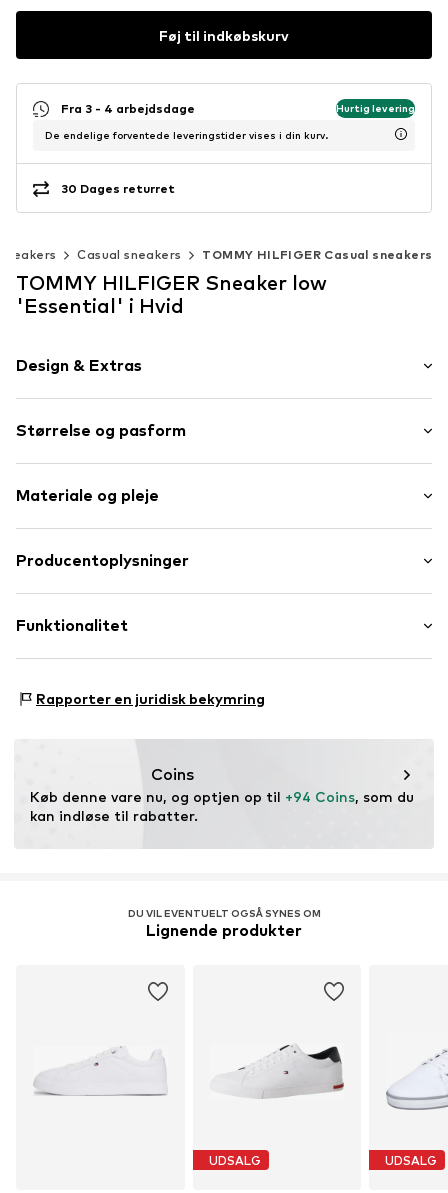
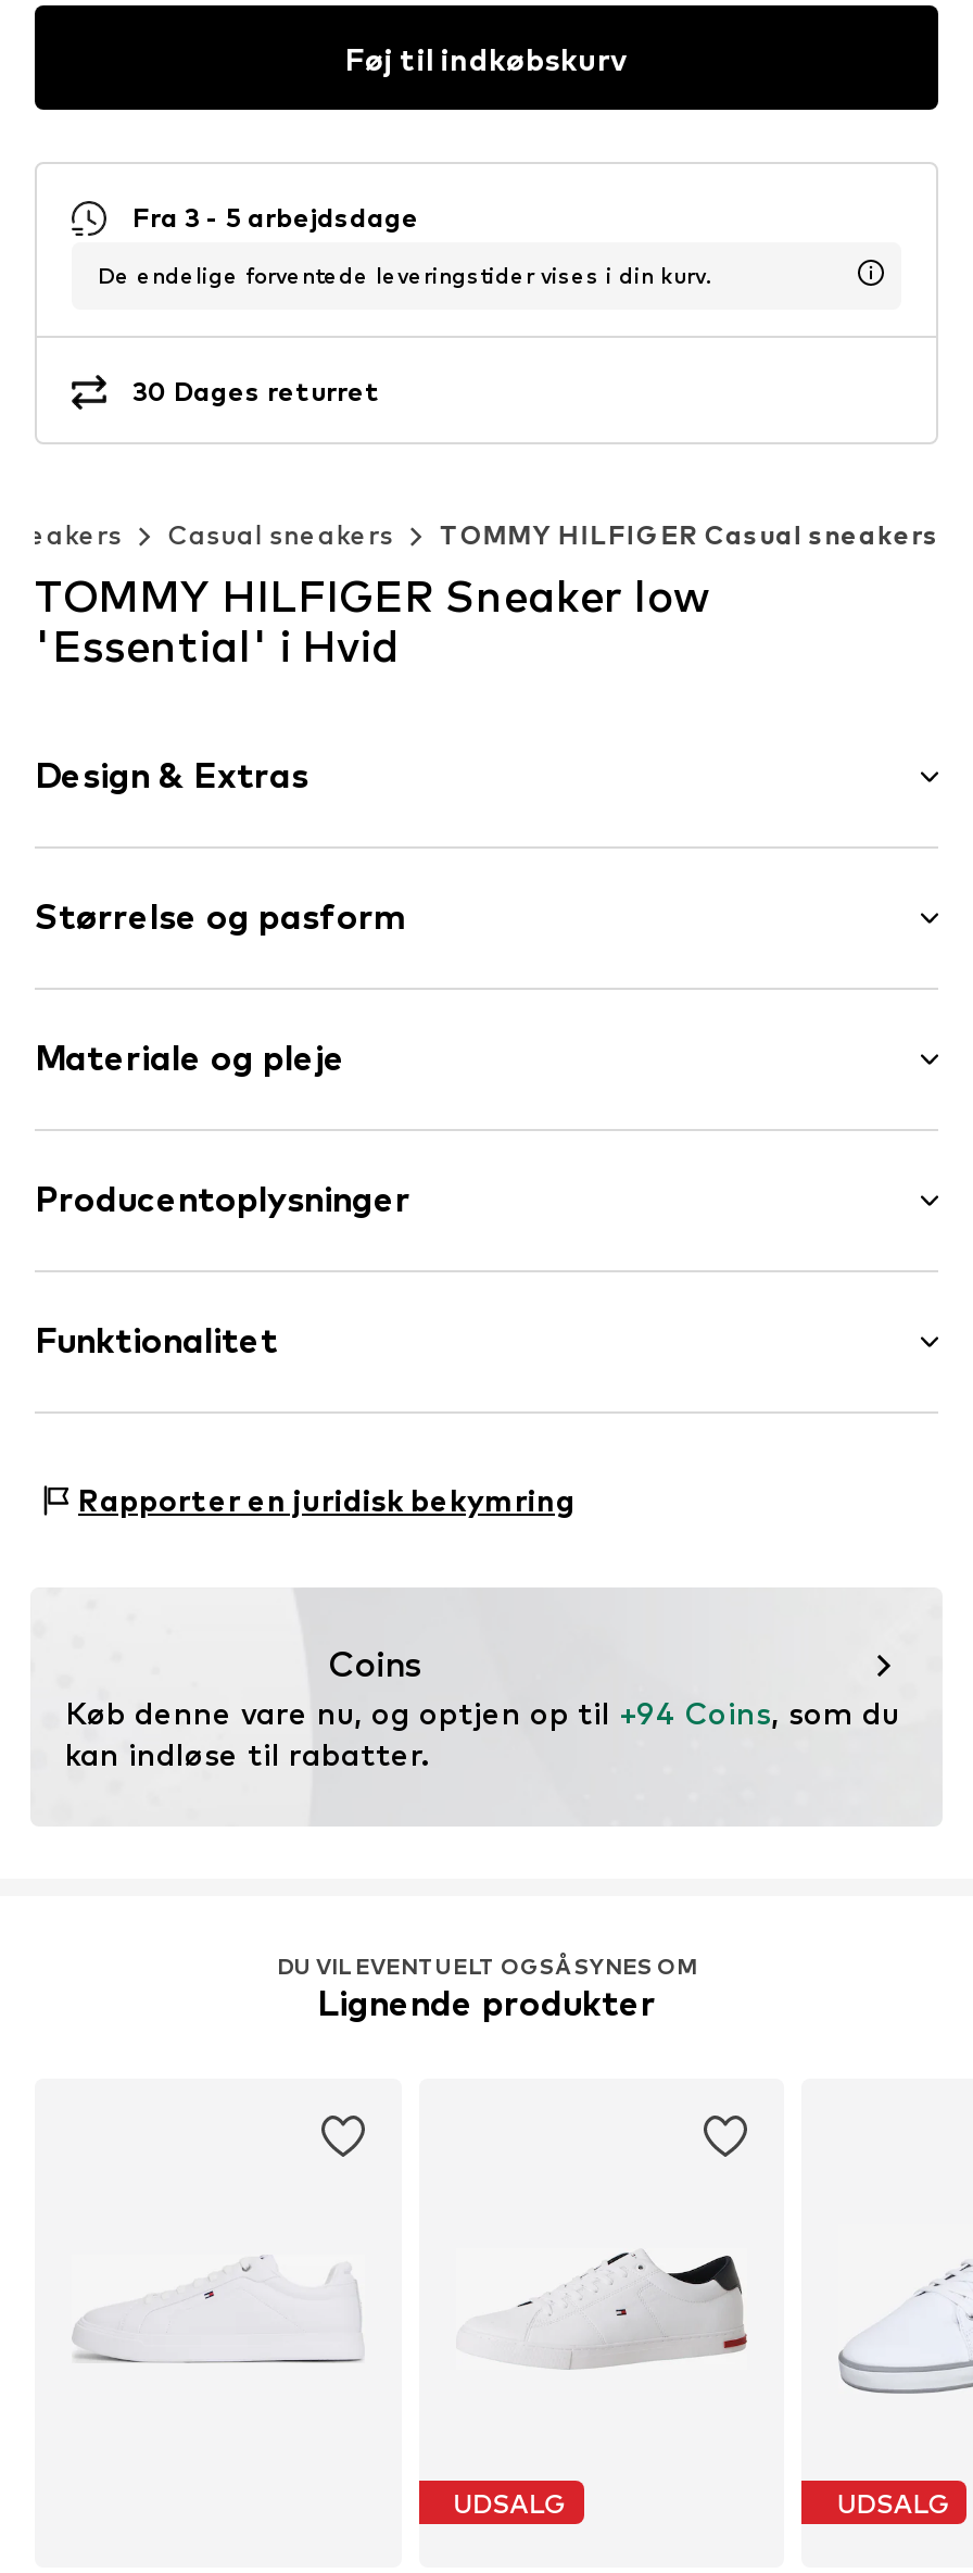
- Fra 3 - 4 arbejdsdage
- Hurtig levering
+ Fra 3 - 5 arbejdsdage
